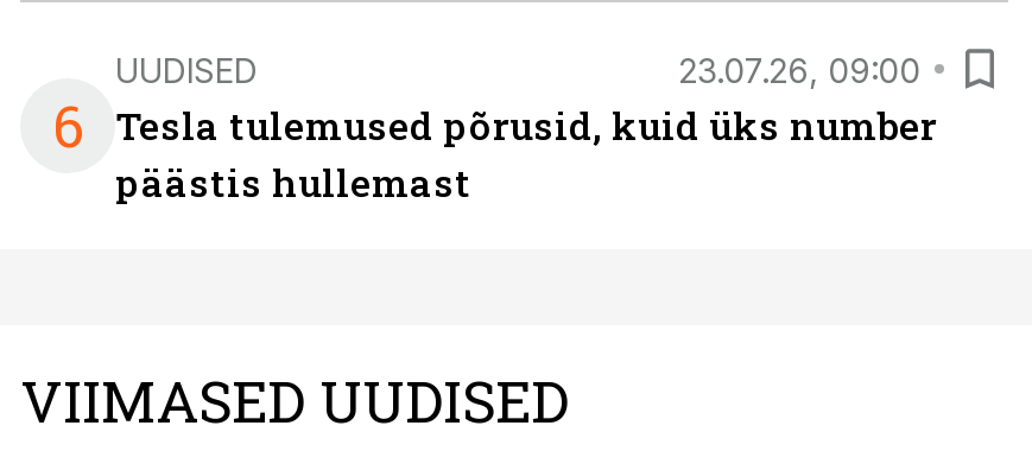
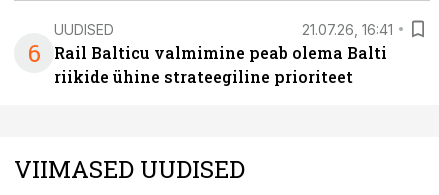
- 23.07.26, 09:00
- Tesla tulemused põrusid, kuid üks number
- päästis hullemast
+ 21.07.26, 16:41
+ Rail Balticu valmimine peab olema Balti
+ riikide ühine strateegiline prioriteet
